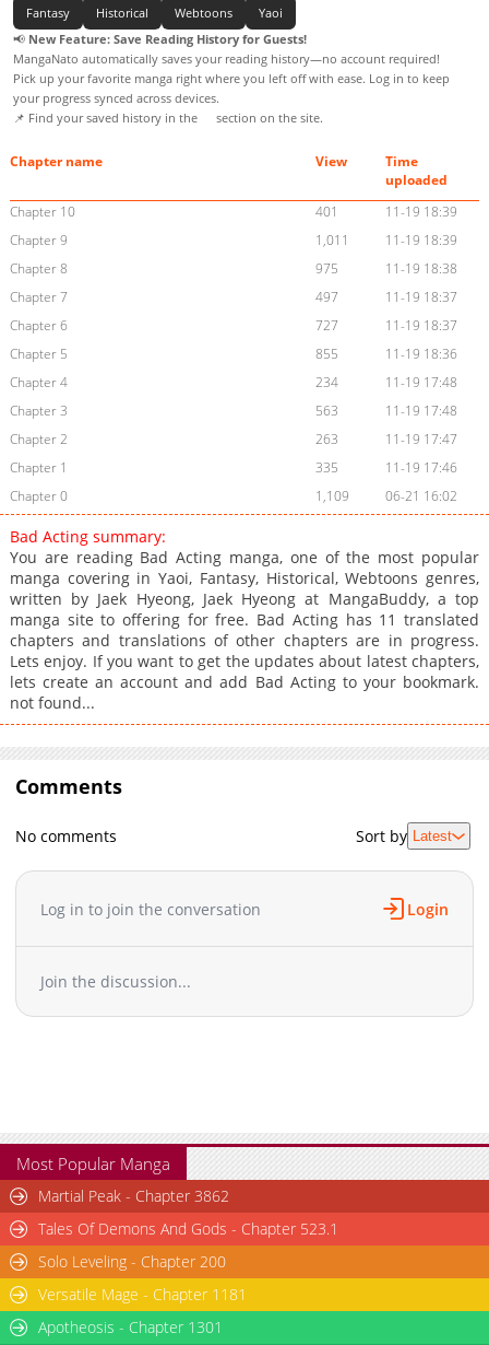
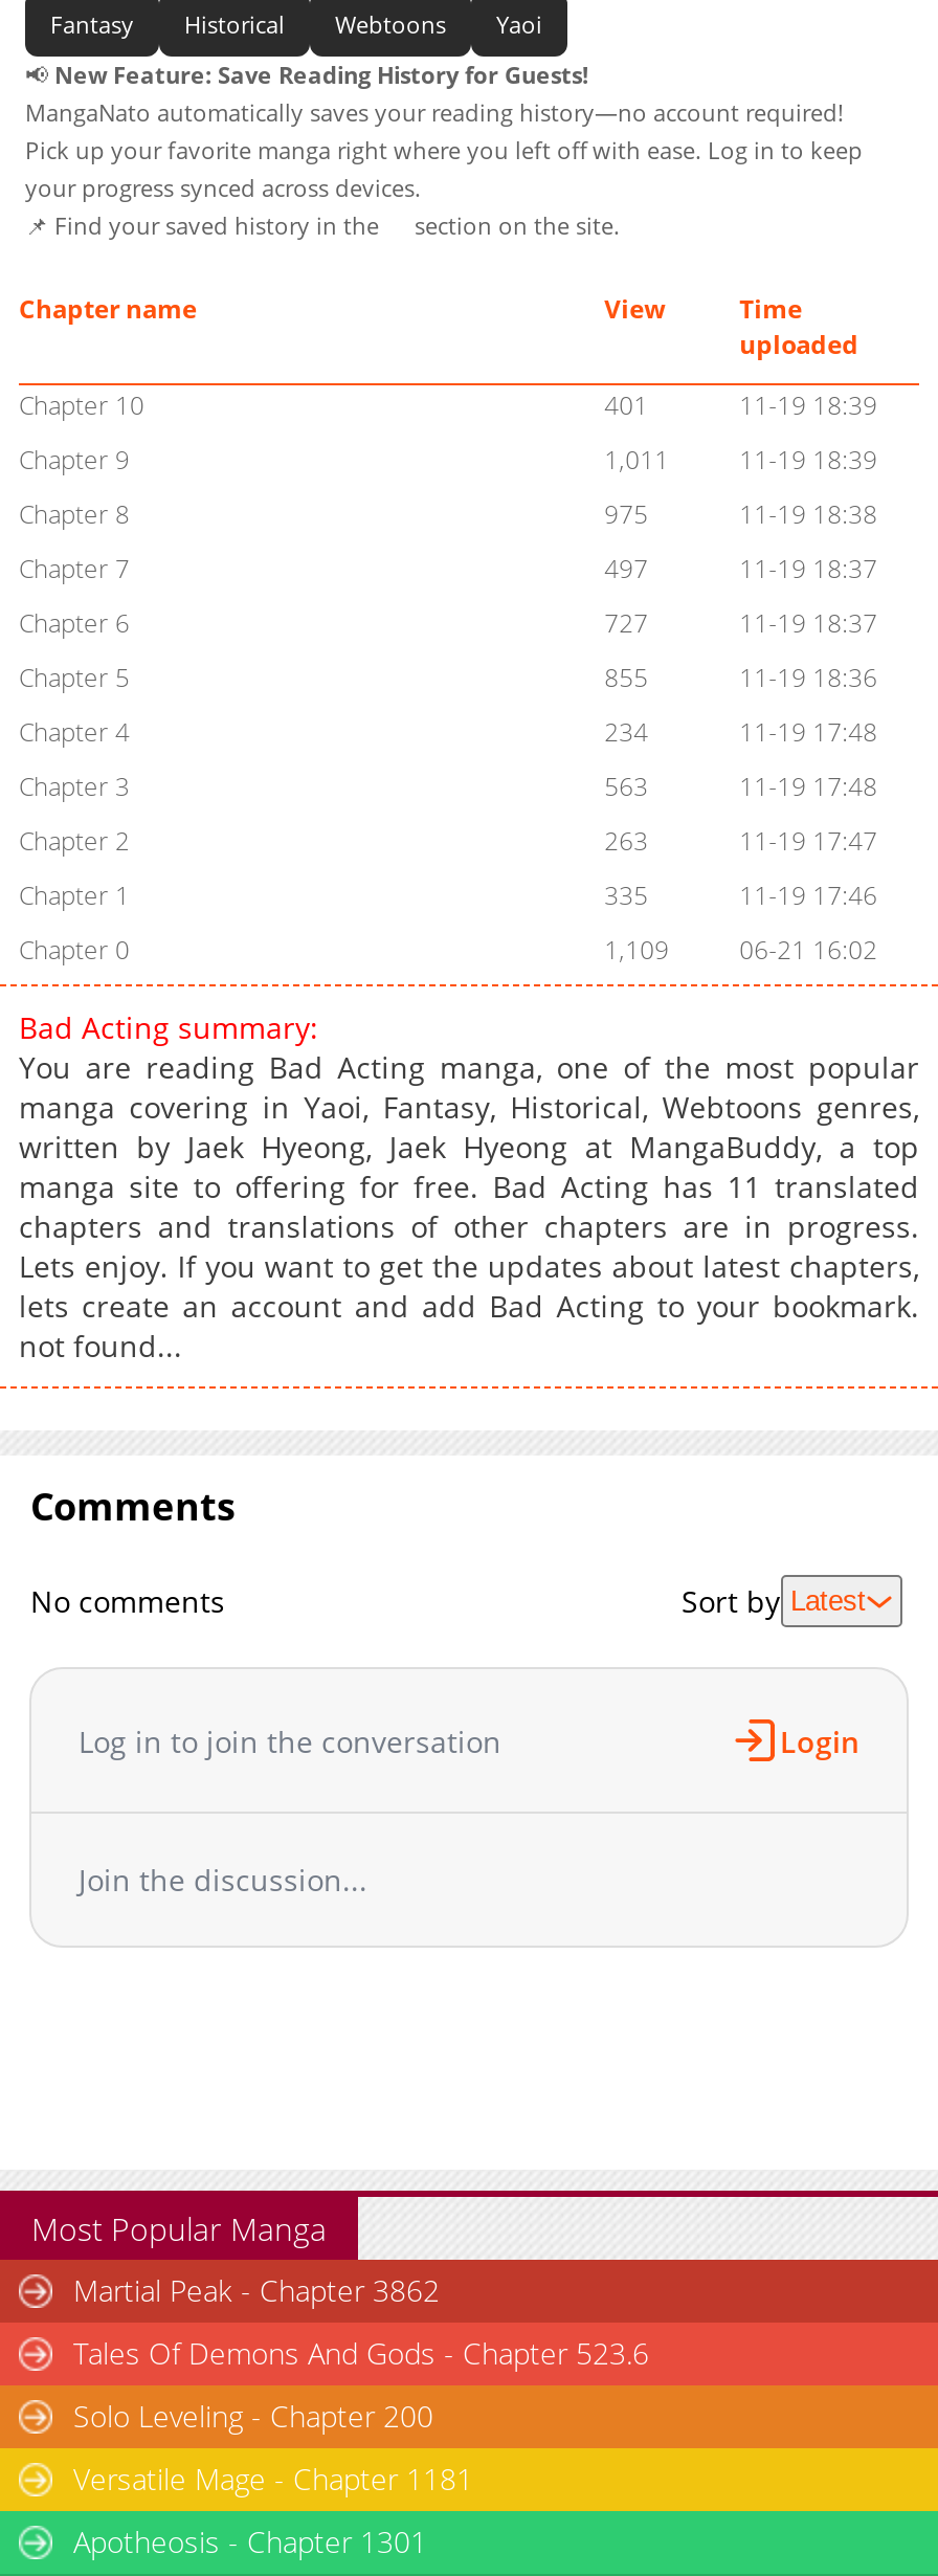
- Tales Of Demons And Gods - Chapter 523.1
+ Tales Of Demons And Gods - Chapter 523.6
